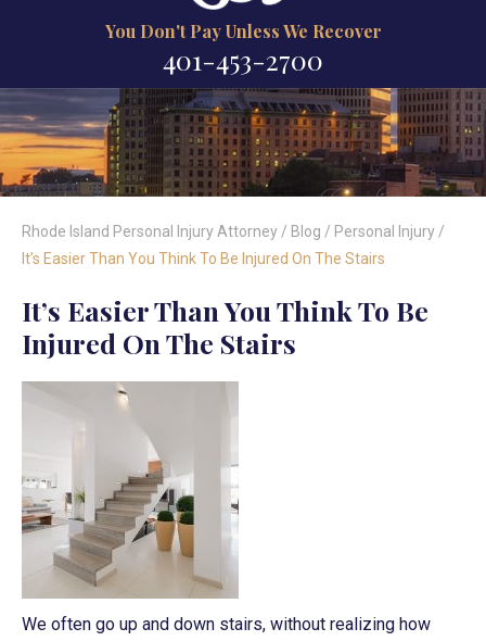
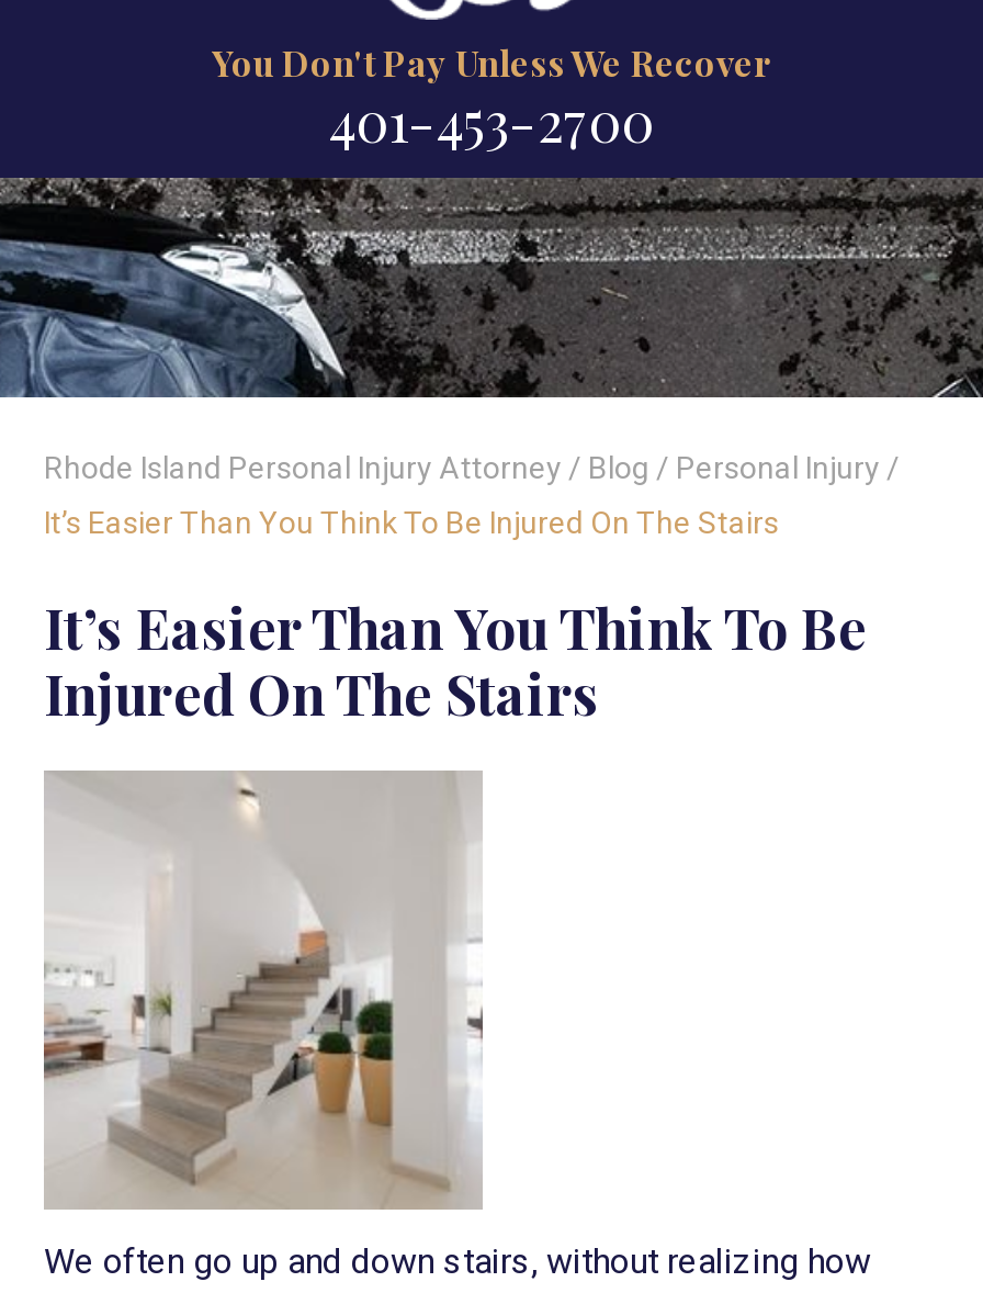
- [image]
+ [image]
